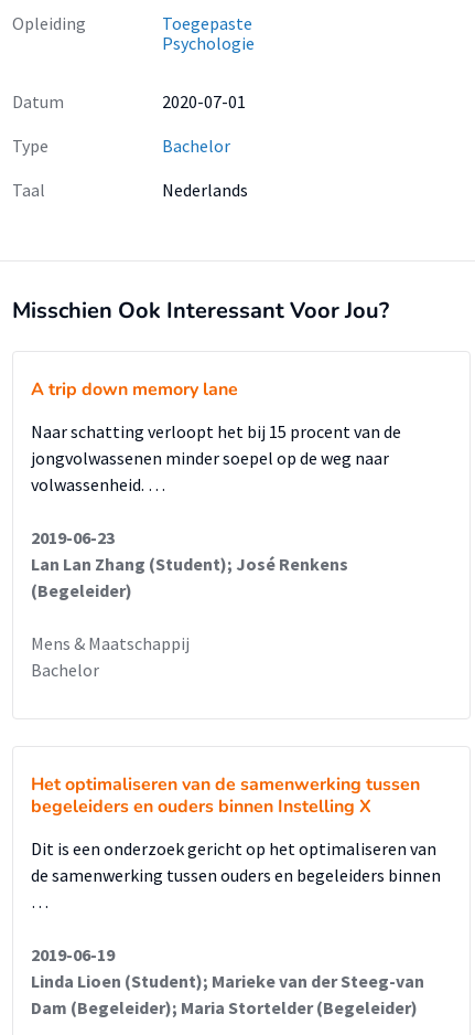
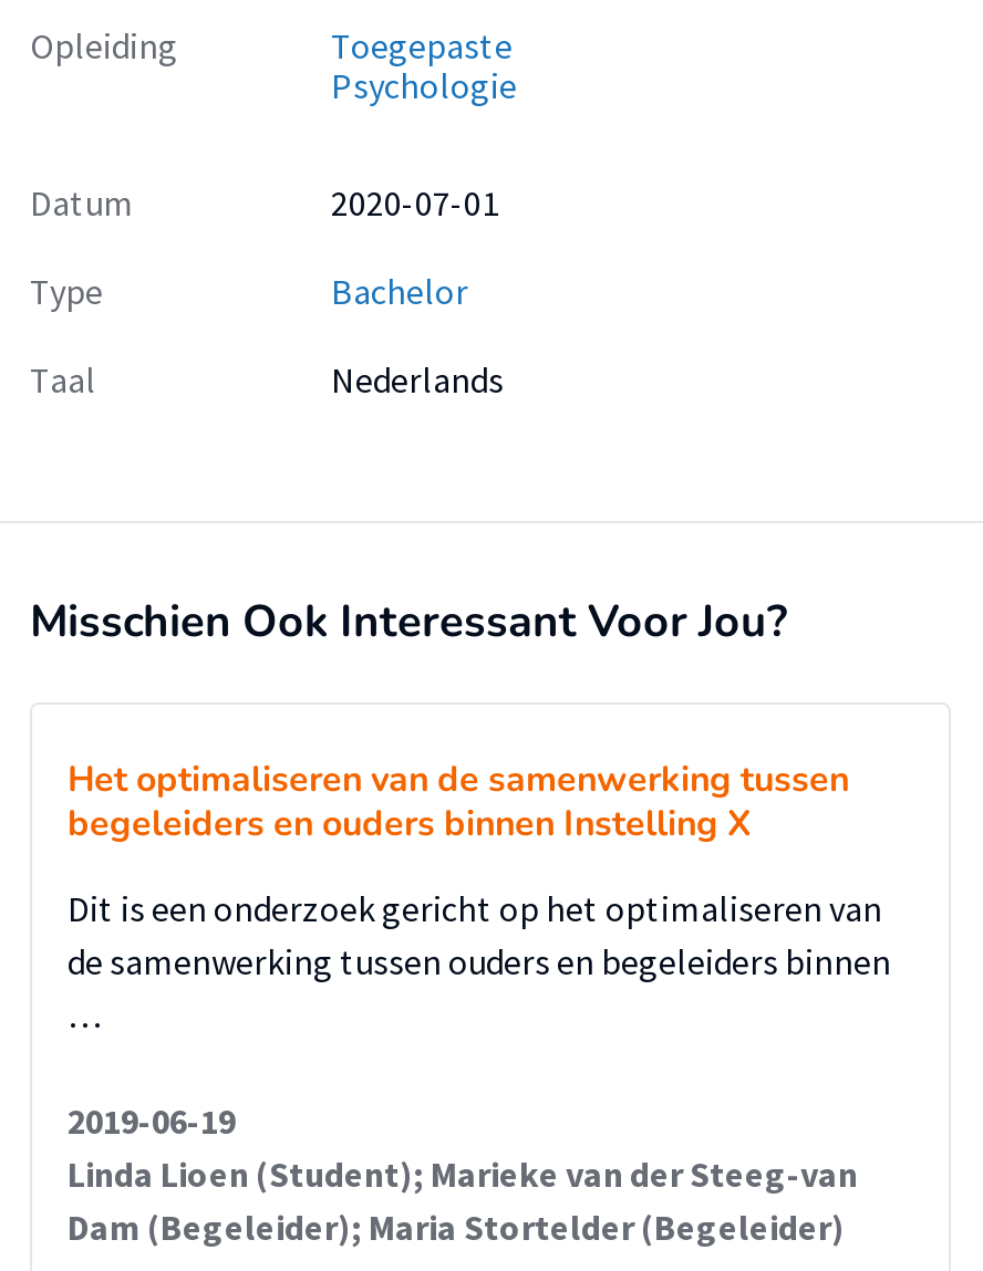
- A trip down memory lane
- Naar schatting verloopt het bij 15 procent van de
- jongvolwassenen minder soepel op de weg naar
- volwassenheid. …
- 2019-06-23
- Lan Lan Zhang (Student); José Renkens
- (Begeleider)
- Mens & Maatschappij
- Bachelor
